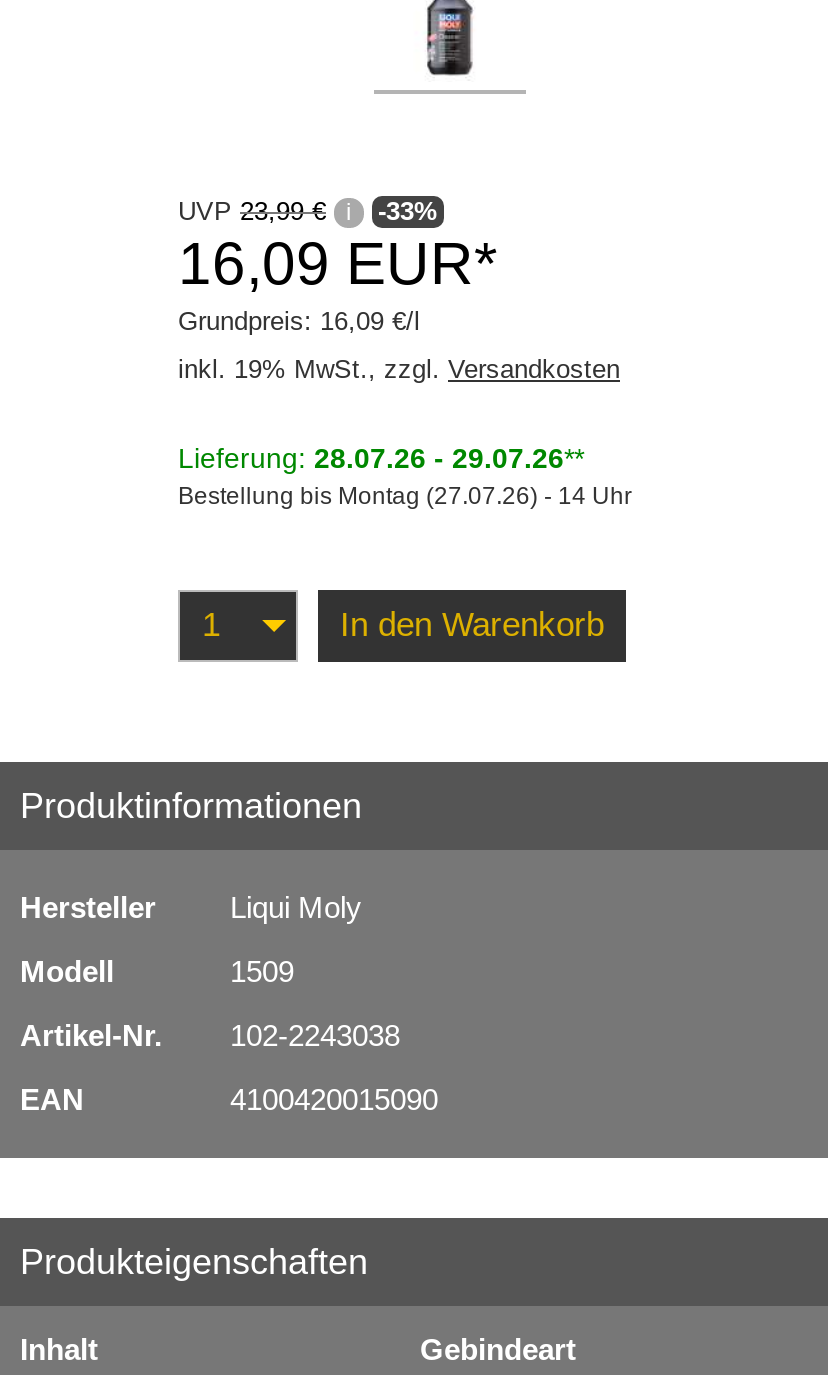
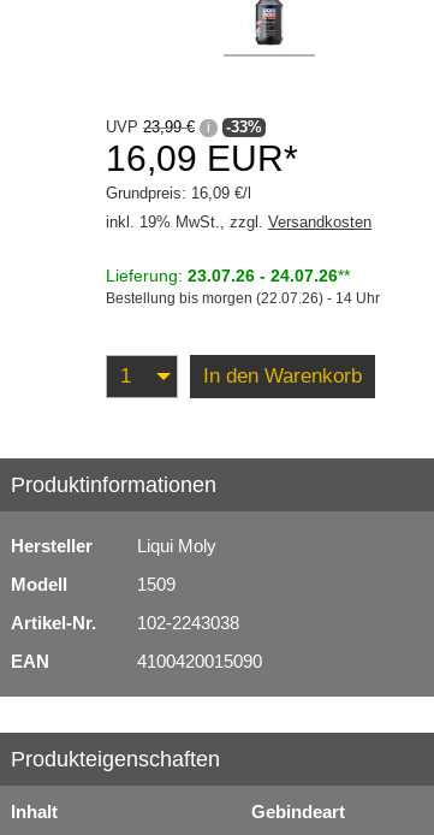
- Lieferung: 28.07.26 - 29.07.26**
+ Lieferung: 23.07.26 - 24.07.26**

- Bestellung bis Montag (27.07.26) - 14 Uhr
+ Bestellung bis morgen (22.07.26) - 14 Uhr
